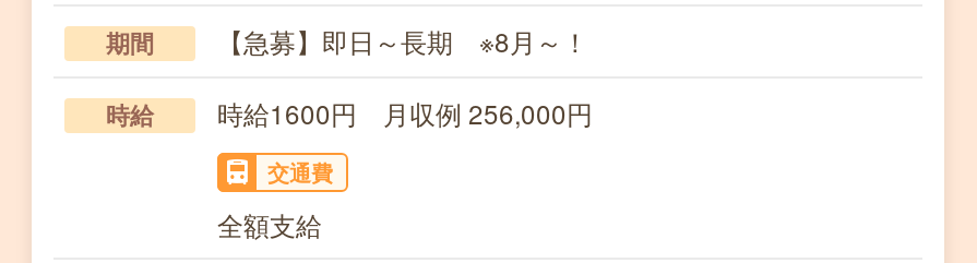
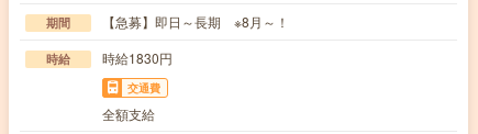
- 時給1600円 月収例 256,000円
+ 時給1830円
